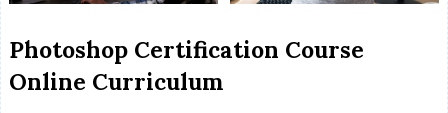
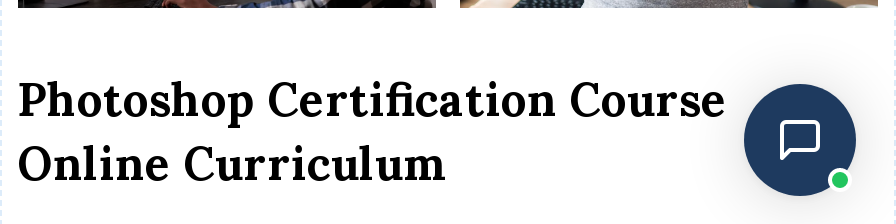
+ [image]
